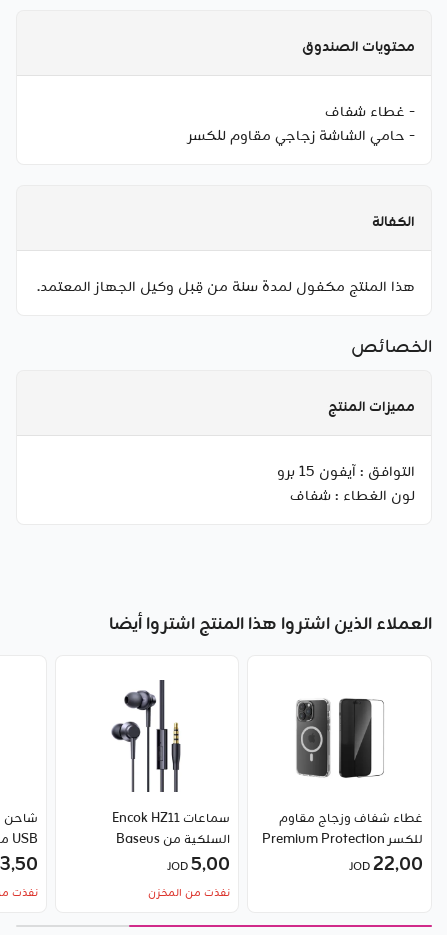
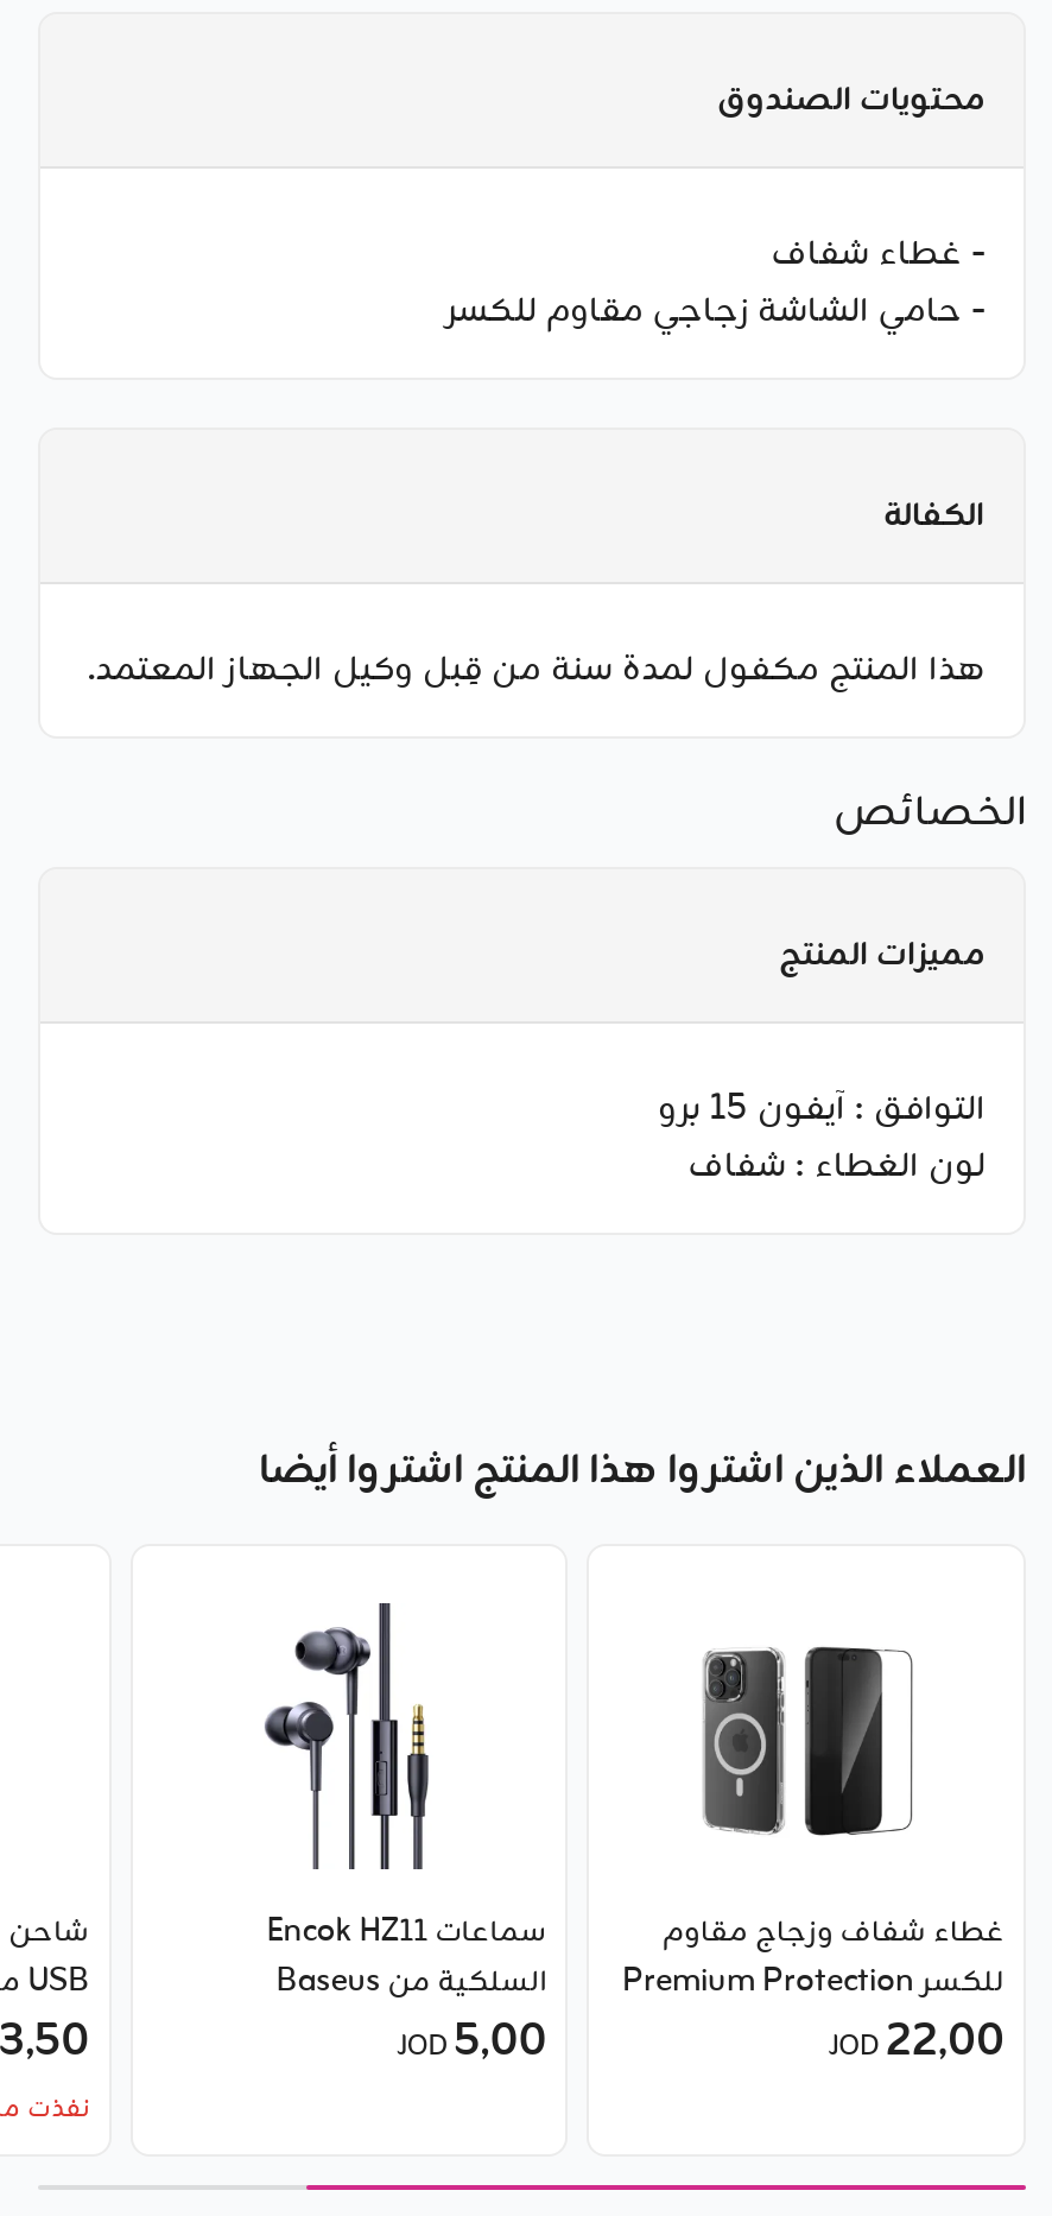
- نفذت من المخزن
